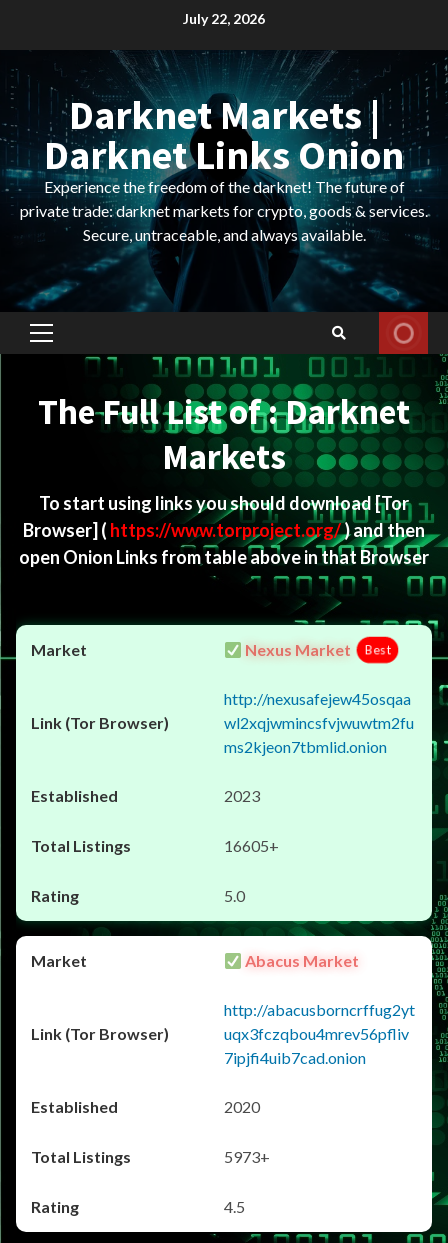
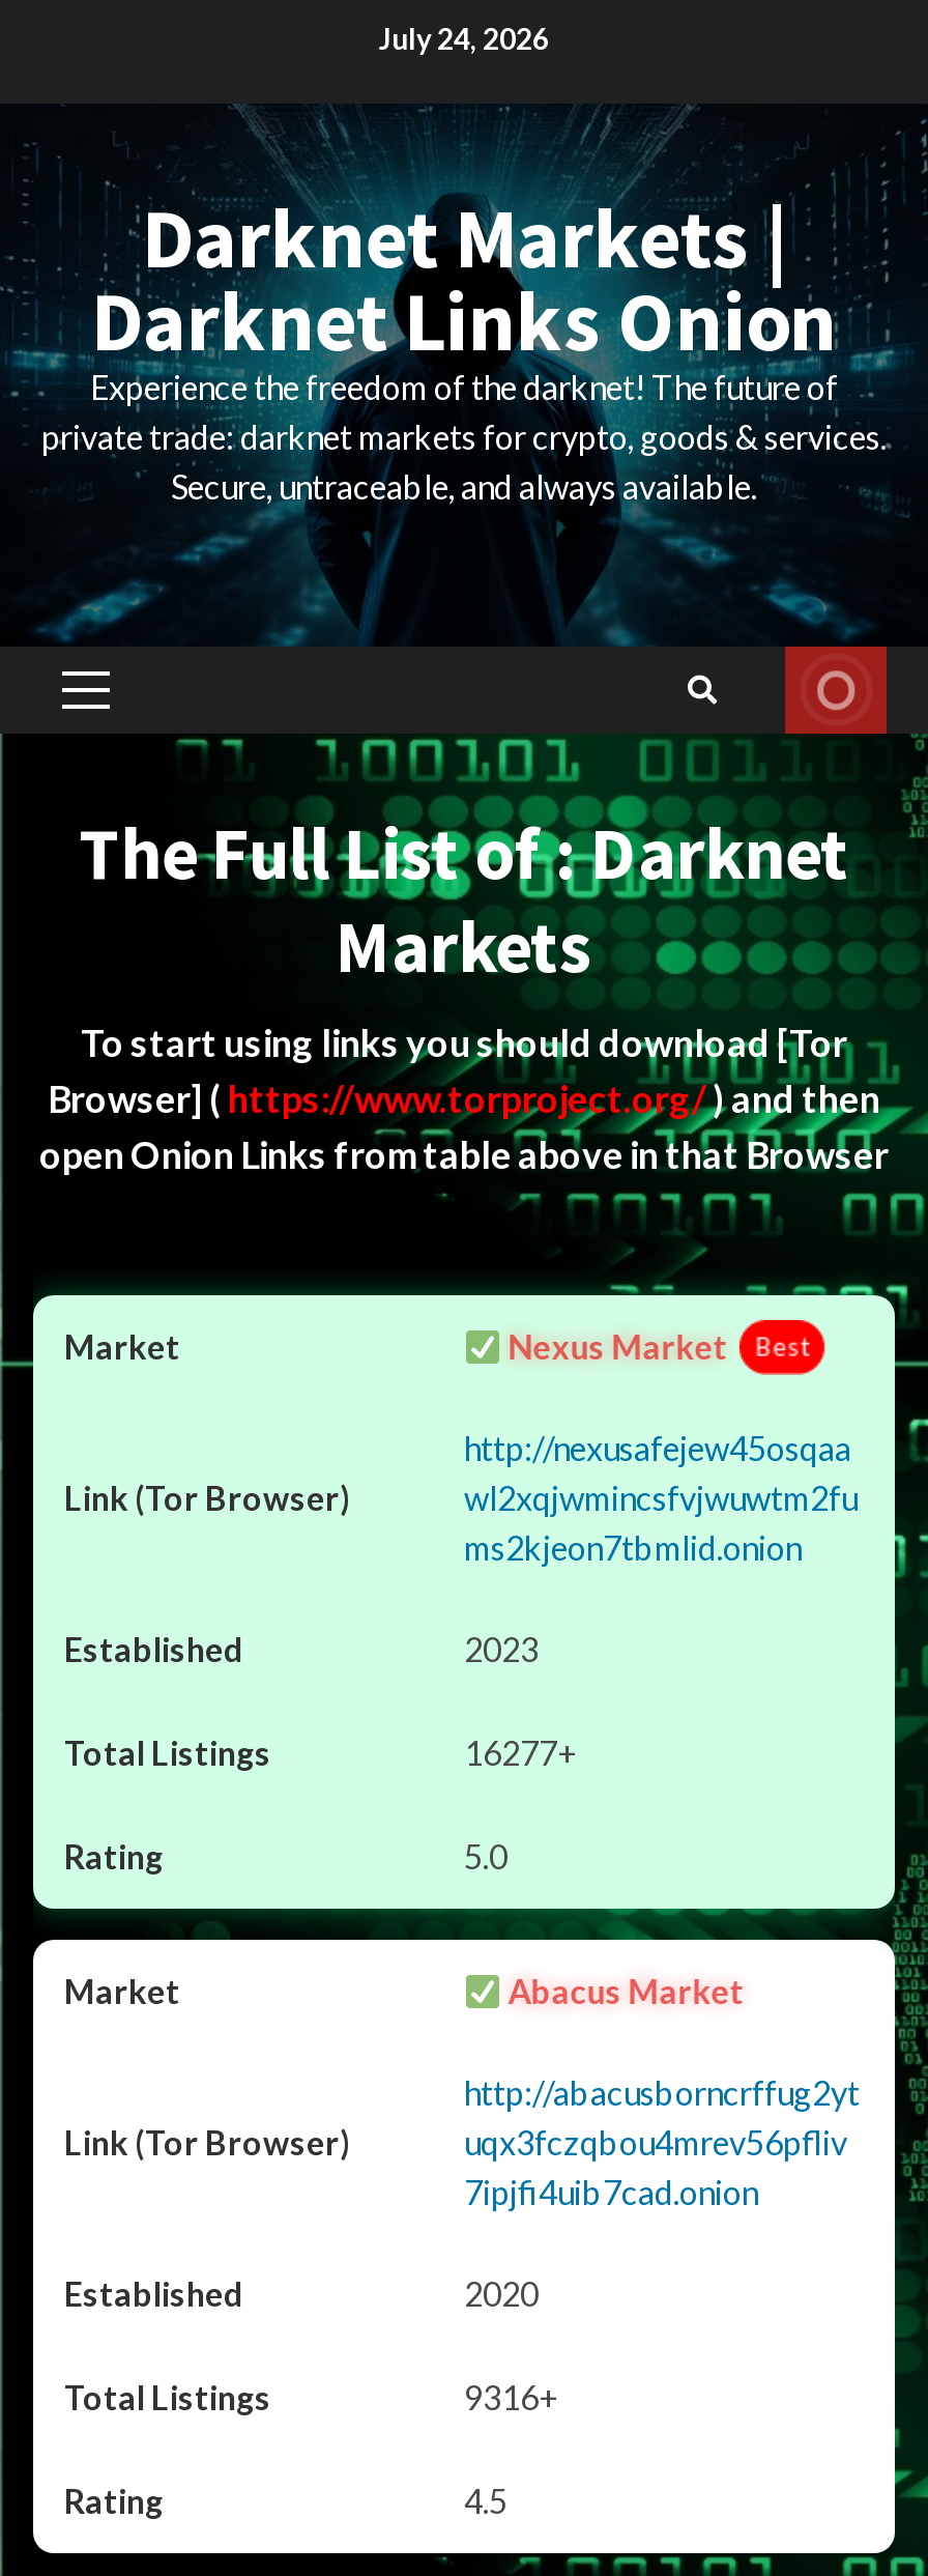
- July 22, 2026
+ July 24, 2026

- 16605+
+ 16277+

- 5973+
+ 9316+
